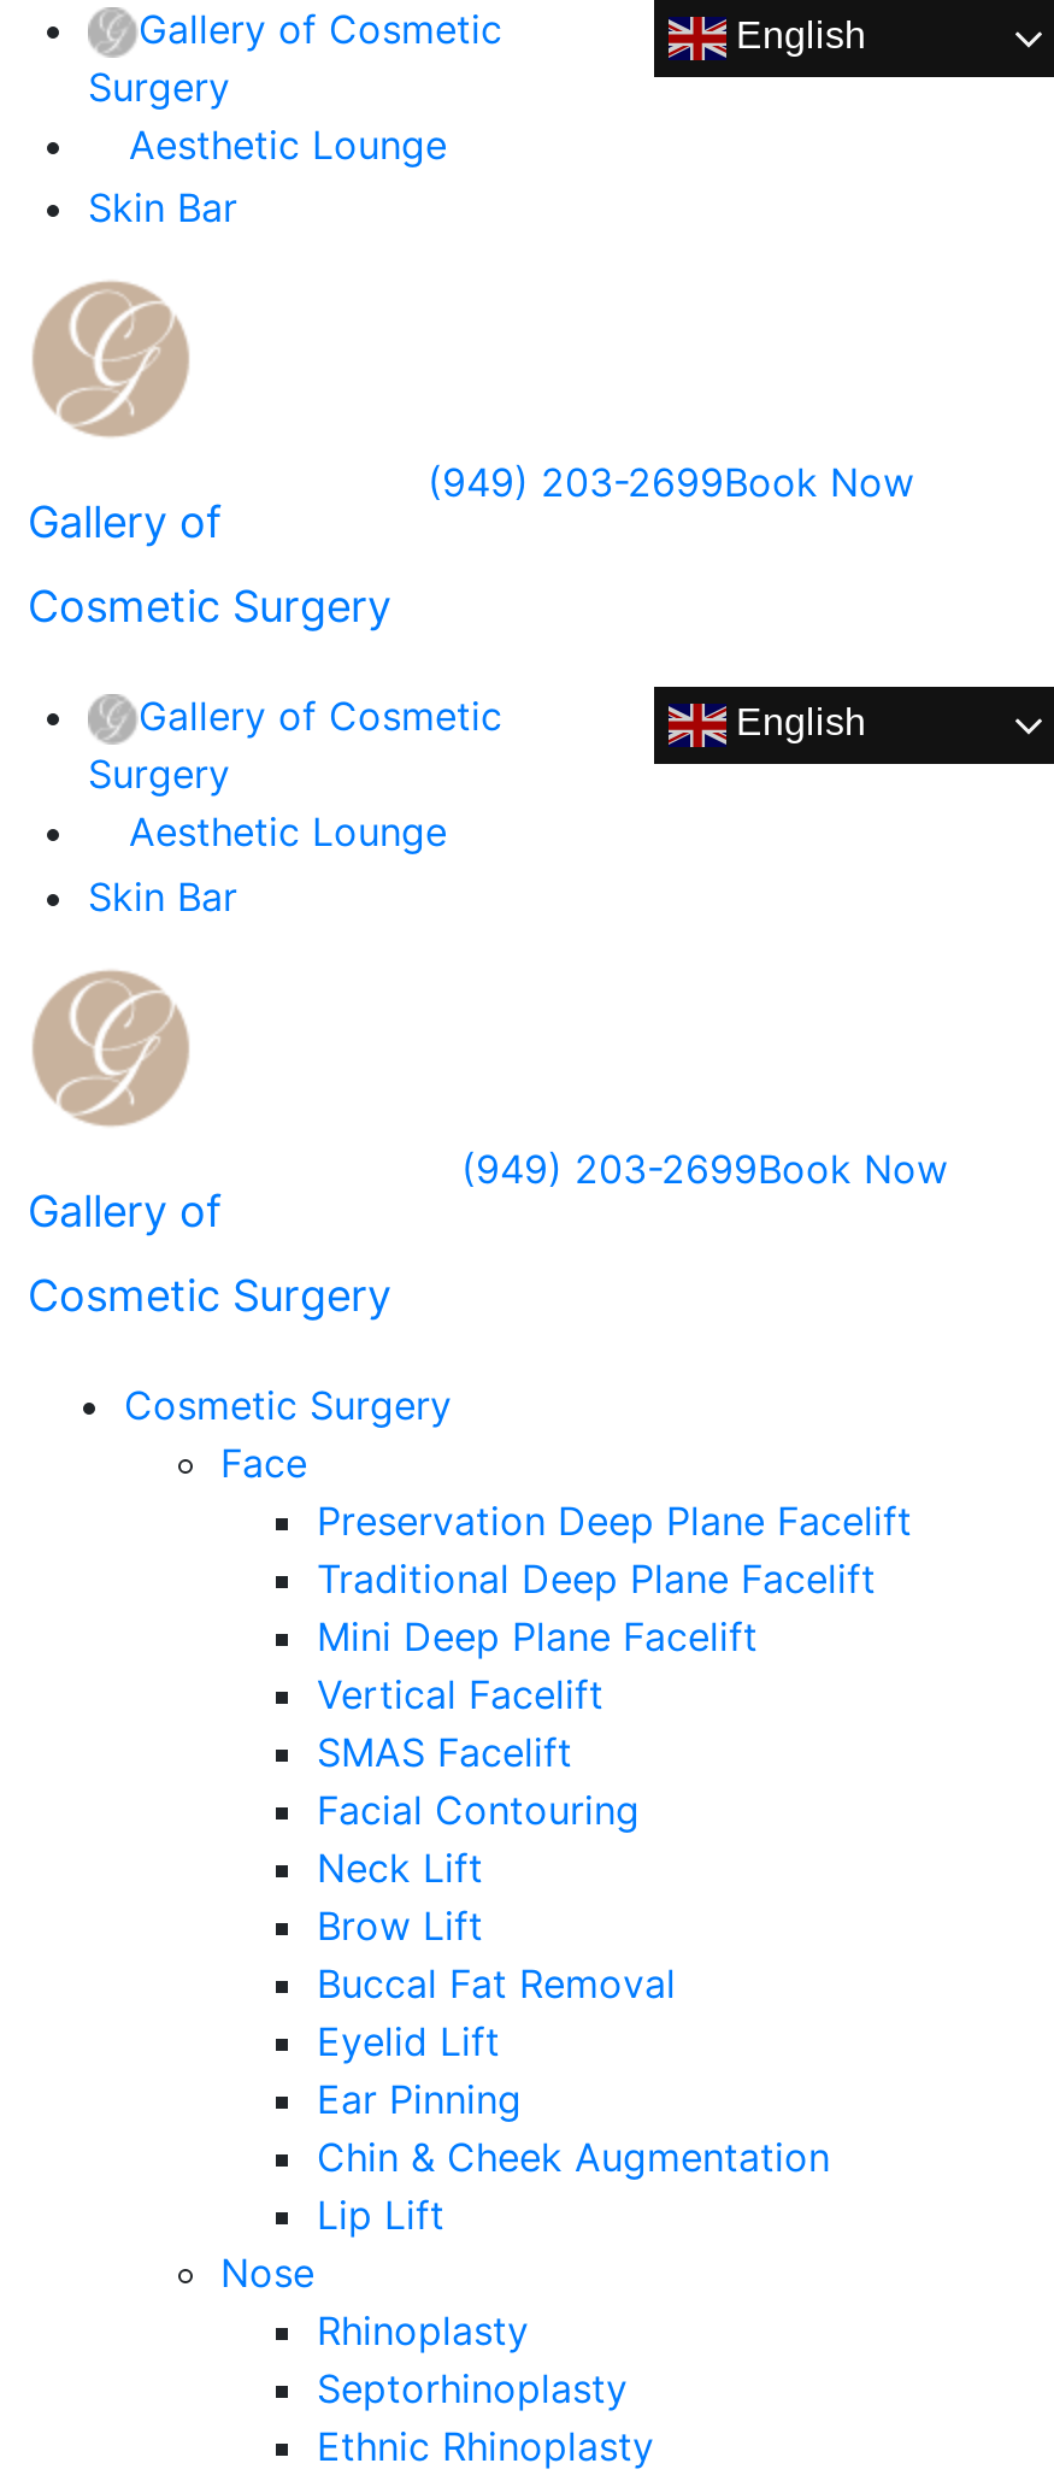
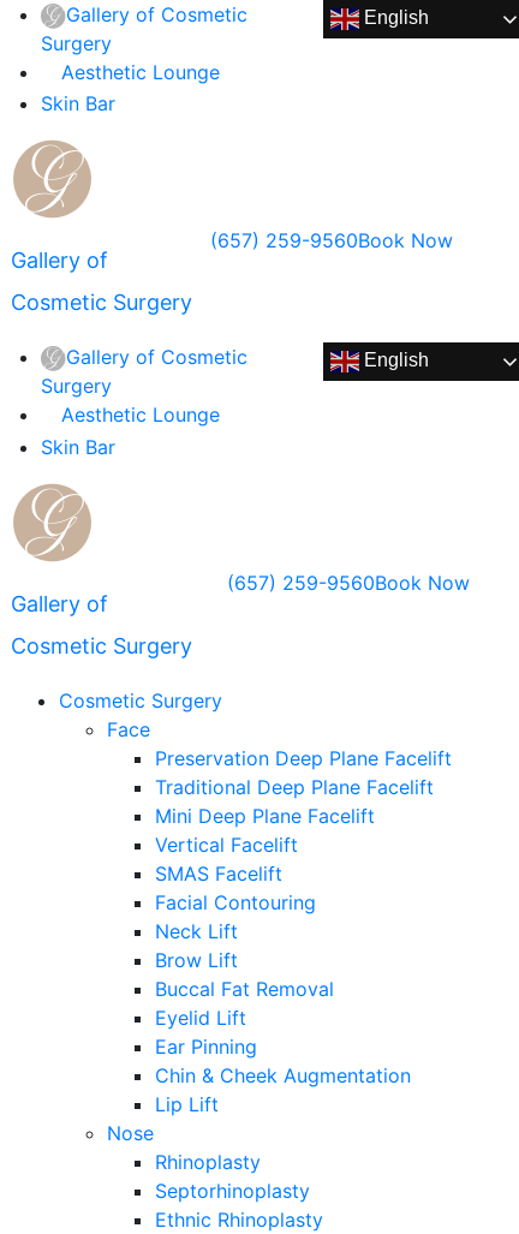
- (949) 203-2699Book Now
+ (657) 259-9560Book Now

- (949) 203-2699Book Now
+ (657) 259-9560Book Now
